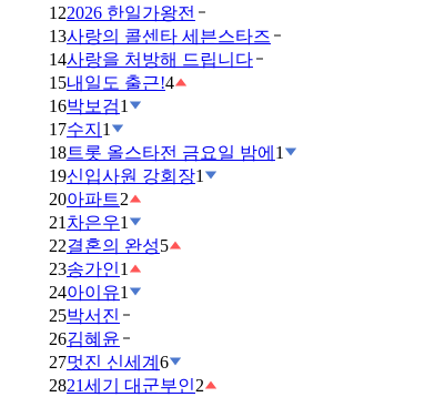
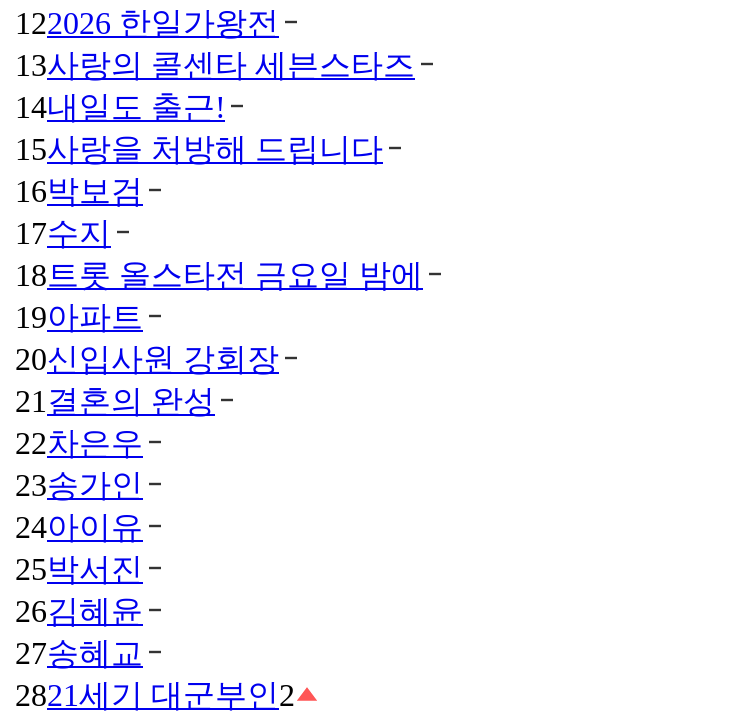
- 14사랑을 처방해 드립니다
- 15내일도 출근! 4
- 16박보검 1
- 17수지 1
- 18 트롯 올스타전 금요일 밤에 1
- 19신입사원 강회장1
- 20아파트 2
- 21 차은우 1
- 22 결혼의 완성 5
- 23송가인 1
- 24아이유 1
+ 14내일도 출근!
+ 15사랑을 처방해 드립니다
+ 16박보검
+ 17수지
+ 18 트롯 올스타전 금요일 밤에
+ 19아파트
+ 20신입사원 강회장
+ 21 결혼의 완성
+ 22차은우
+ 23송가인
+ 24아이유

- 27멋진 신세계 6
+ 27송혜교
